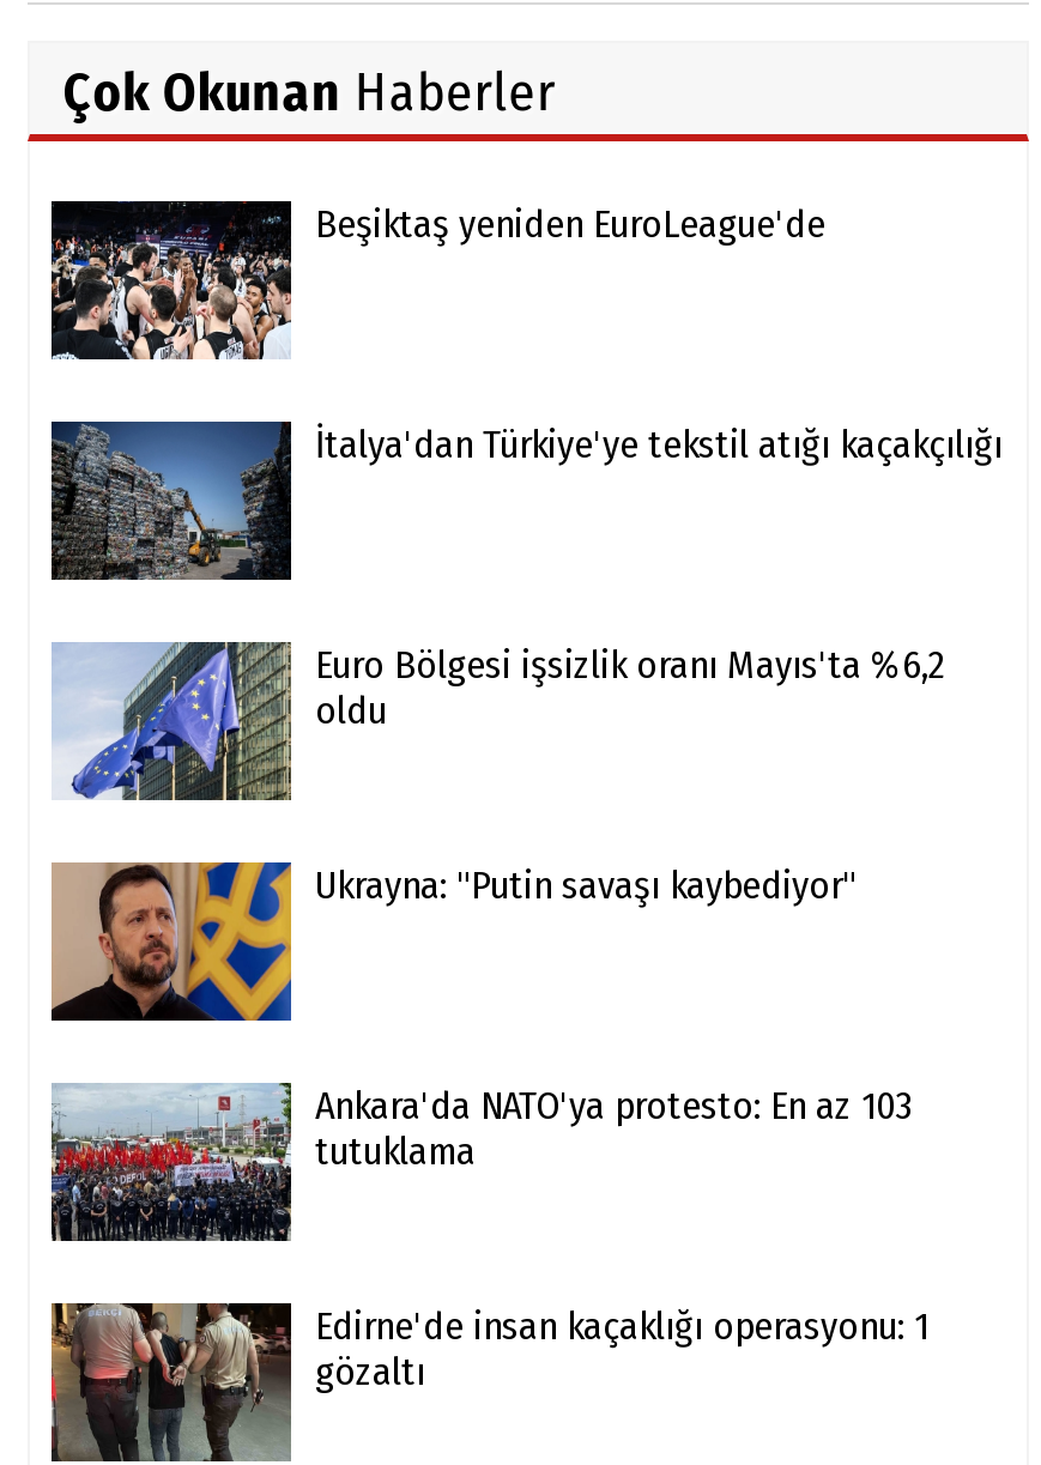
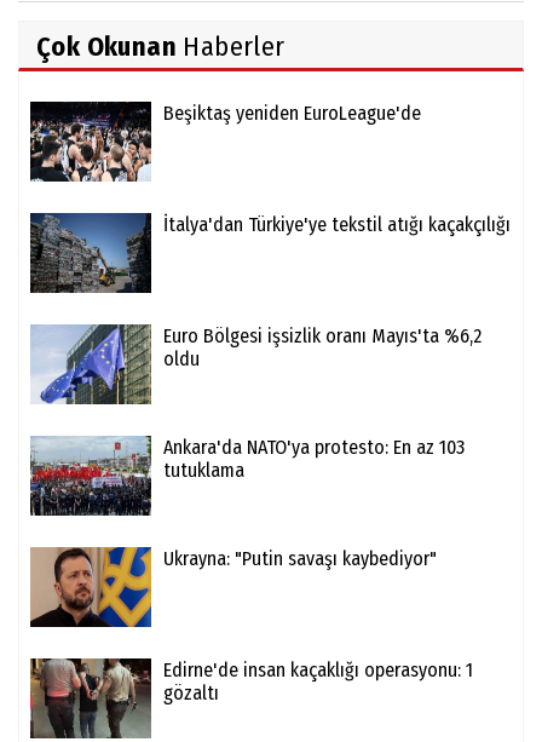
moved down: [image] | Ukrayna: "Putin savaşı kaybediyor"

moved up: [image] | Ankara'da NATO'ya protesto: En az 103 | tutuklama
